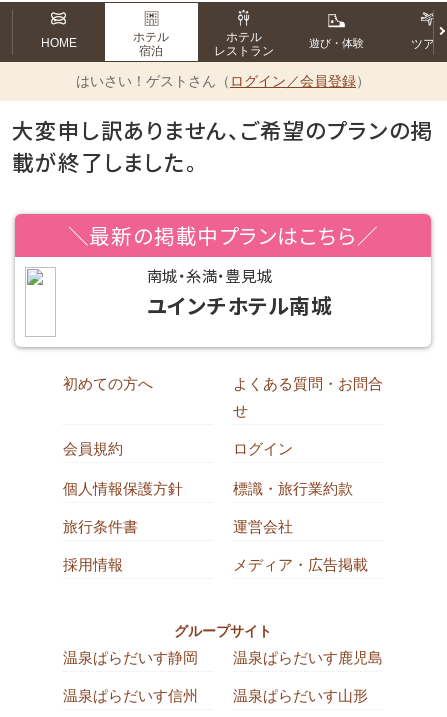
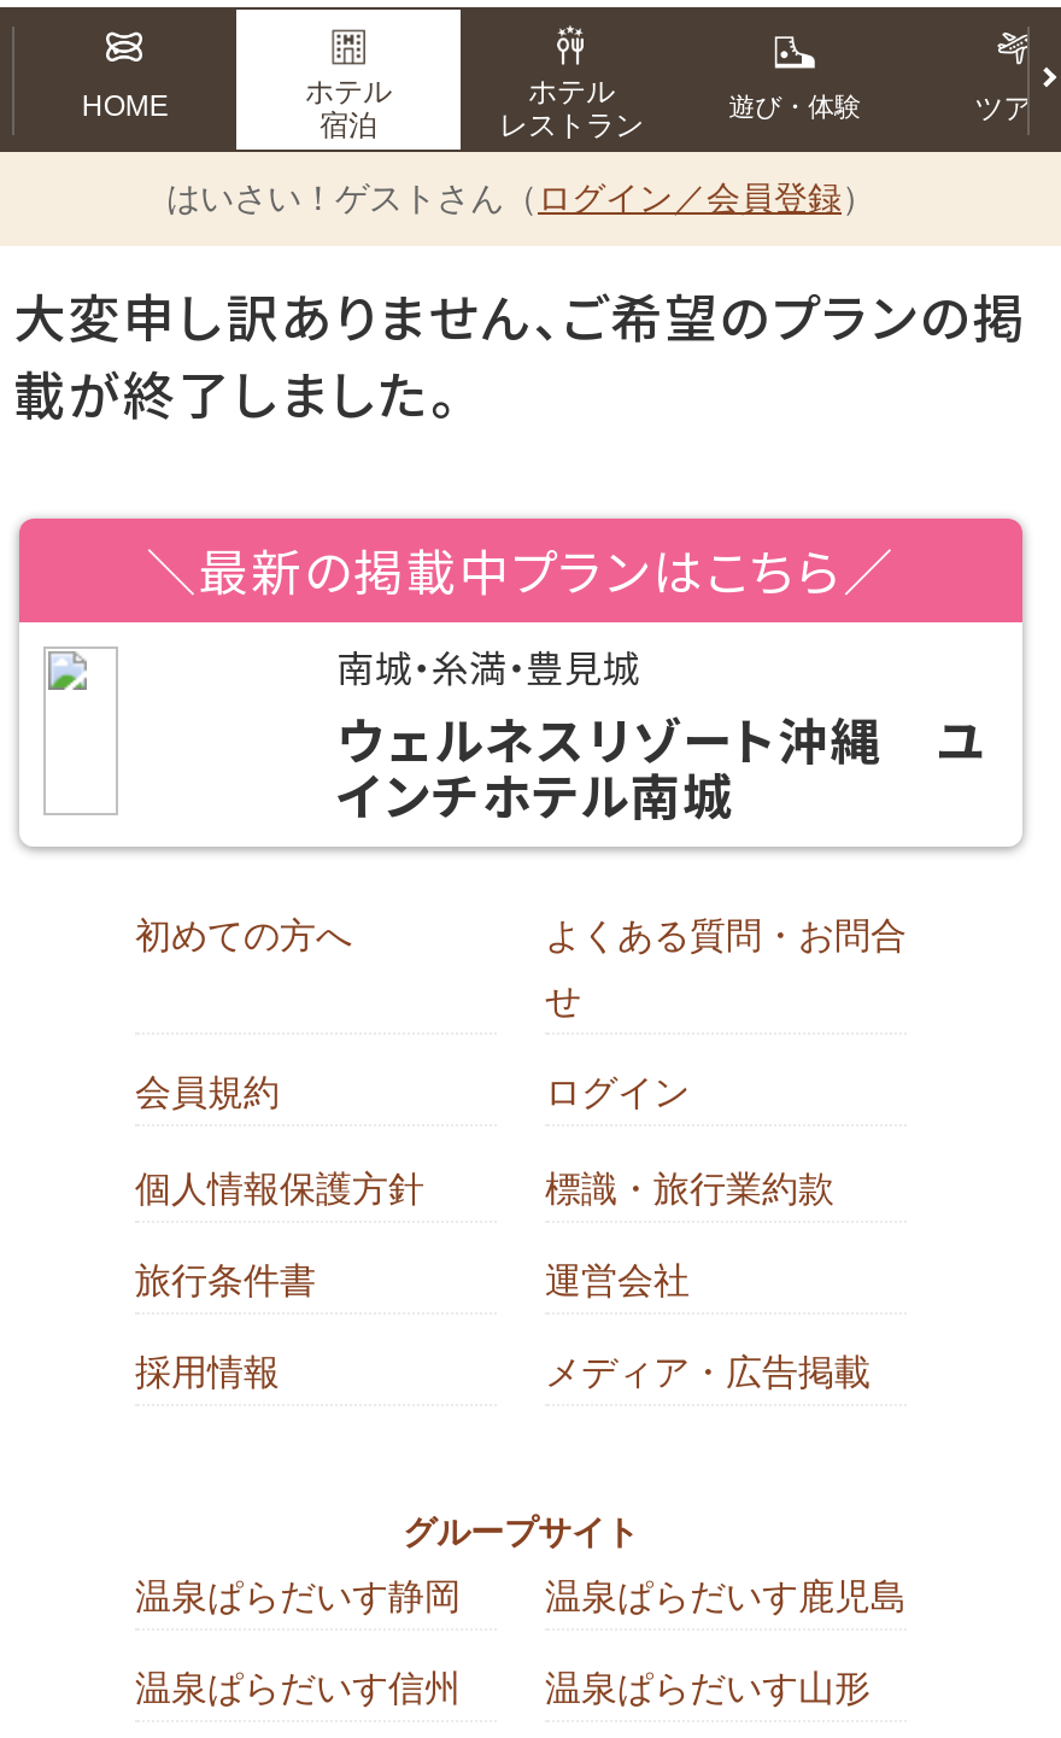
- ユインチホテル南城
+ ウェルネスリゾート沖縄 ユ
+ インチホテル南城
